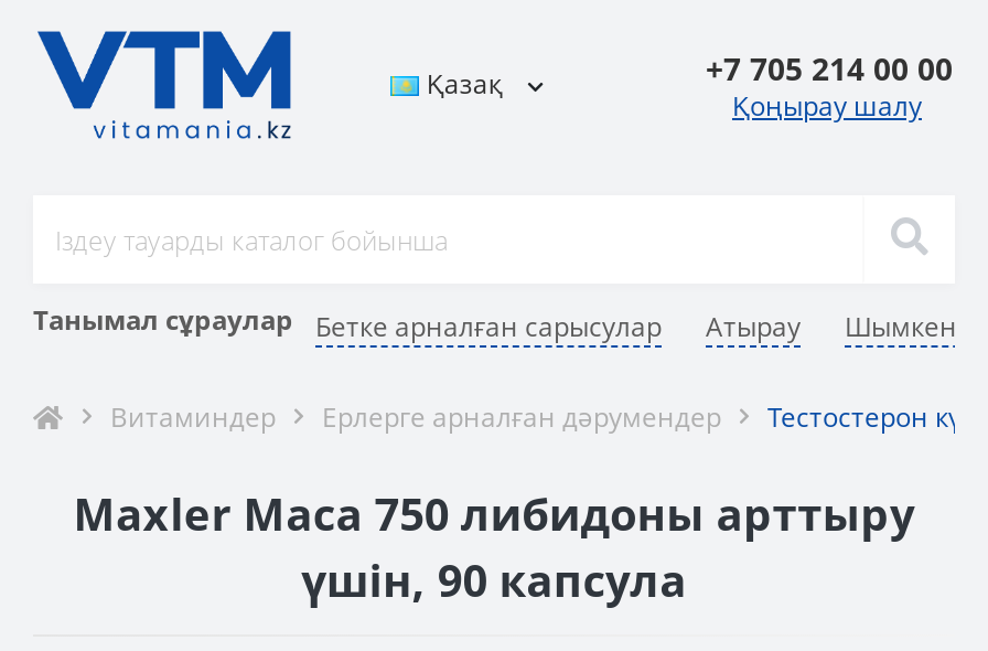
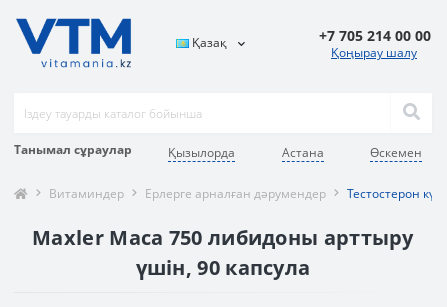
- Танымал сұраулар Бетке арналған сарысулар
- Атырау
- Шымкент
+ Танымал сұраулар
+ Қызылорда
+ Астана
+ Өскемен
